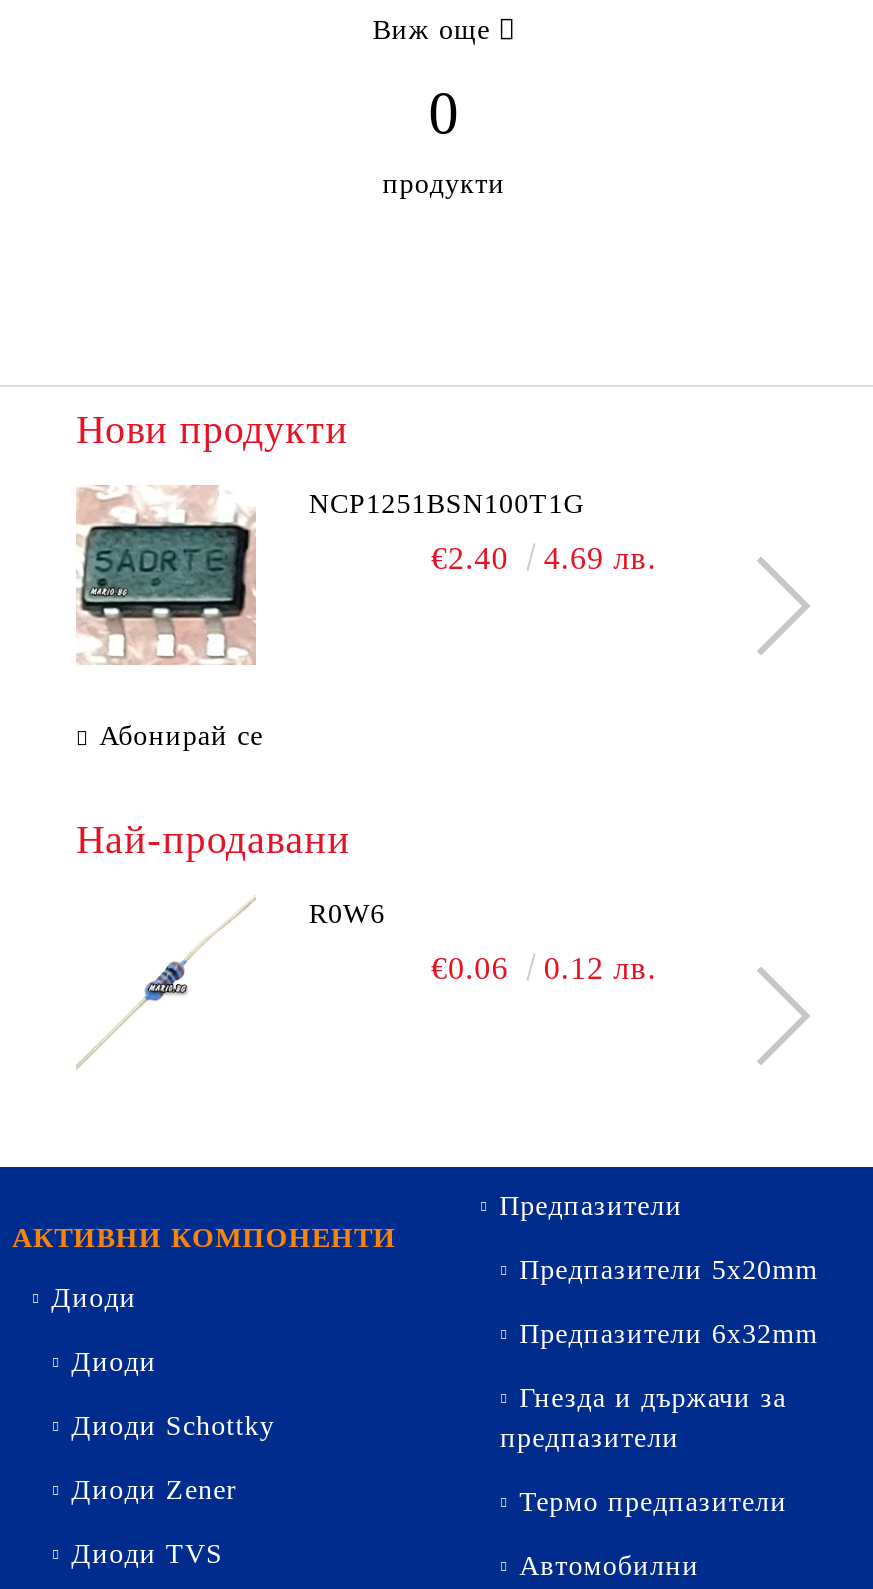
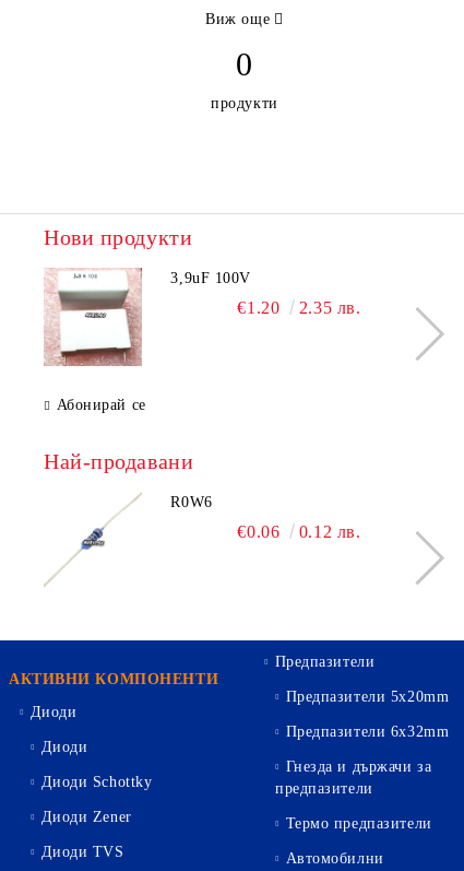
- [image]
- NCP1251BSN100T1G
+ [image]
+ 3,9uF 100V

- €2.40
- 4.69 лв.
+ €1.20
+ 2.35 лв.
